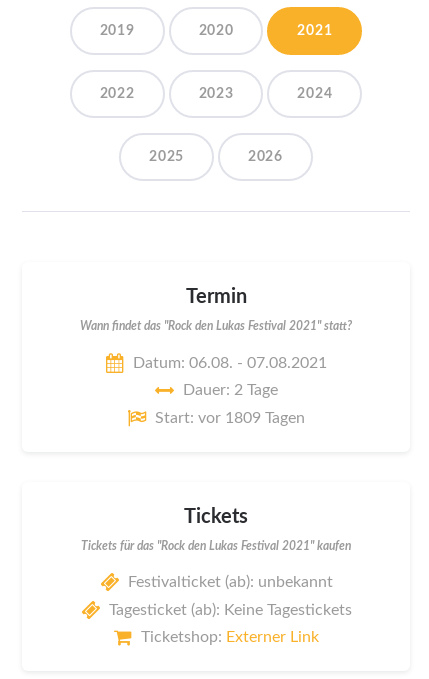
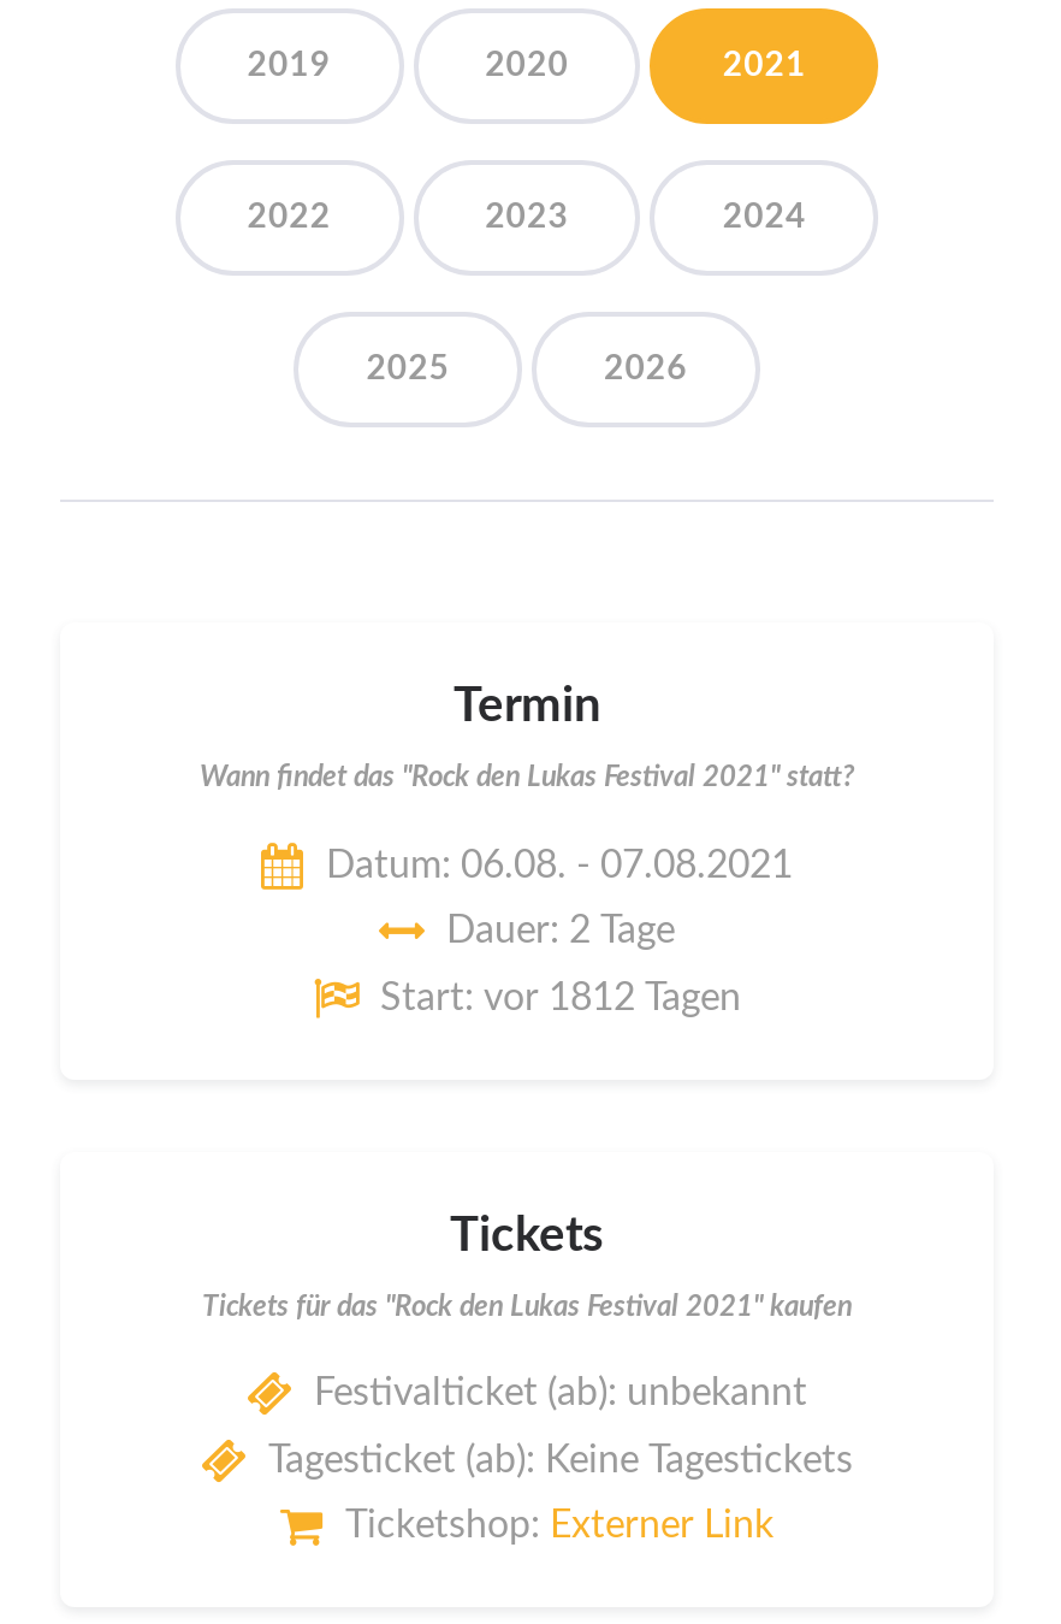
- Start: vor 1809 Tagen
+ Start: vor 1812 Tagen
